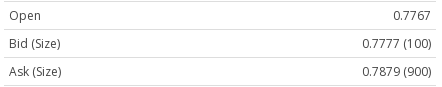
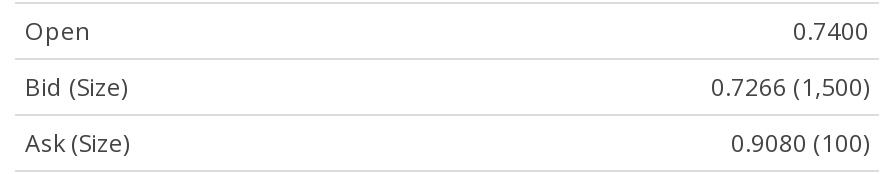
- 0.7767
+ 0.7400

- 0.7777 (100)
+ 0.7266 (1,500)

- 0.7879 (900)
+ 0.9080 (100)
